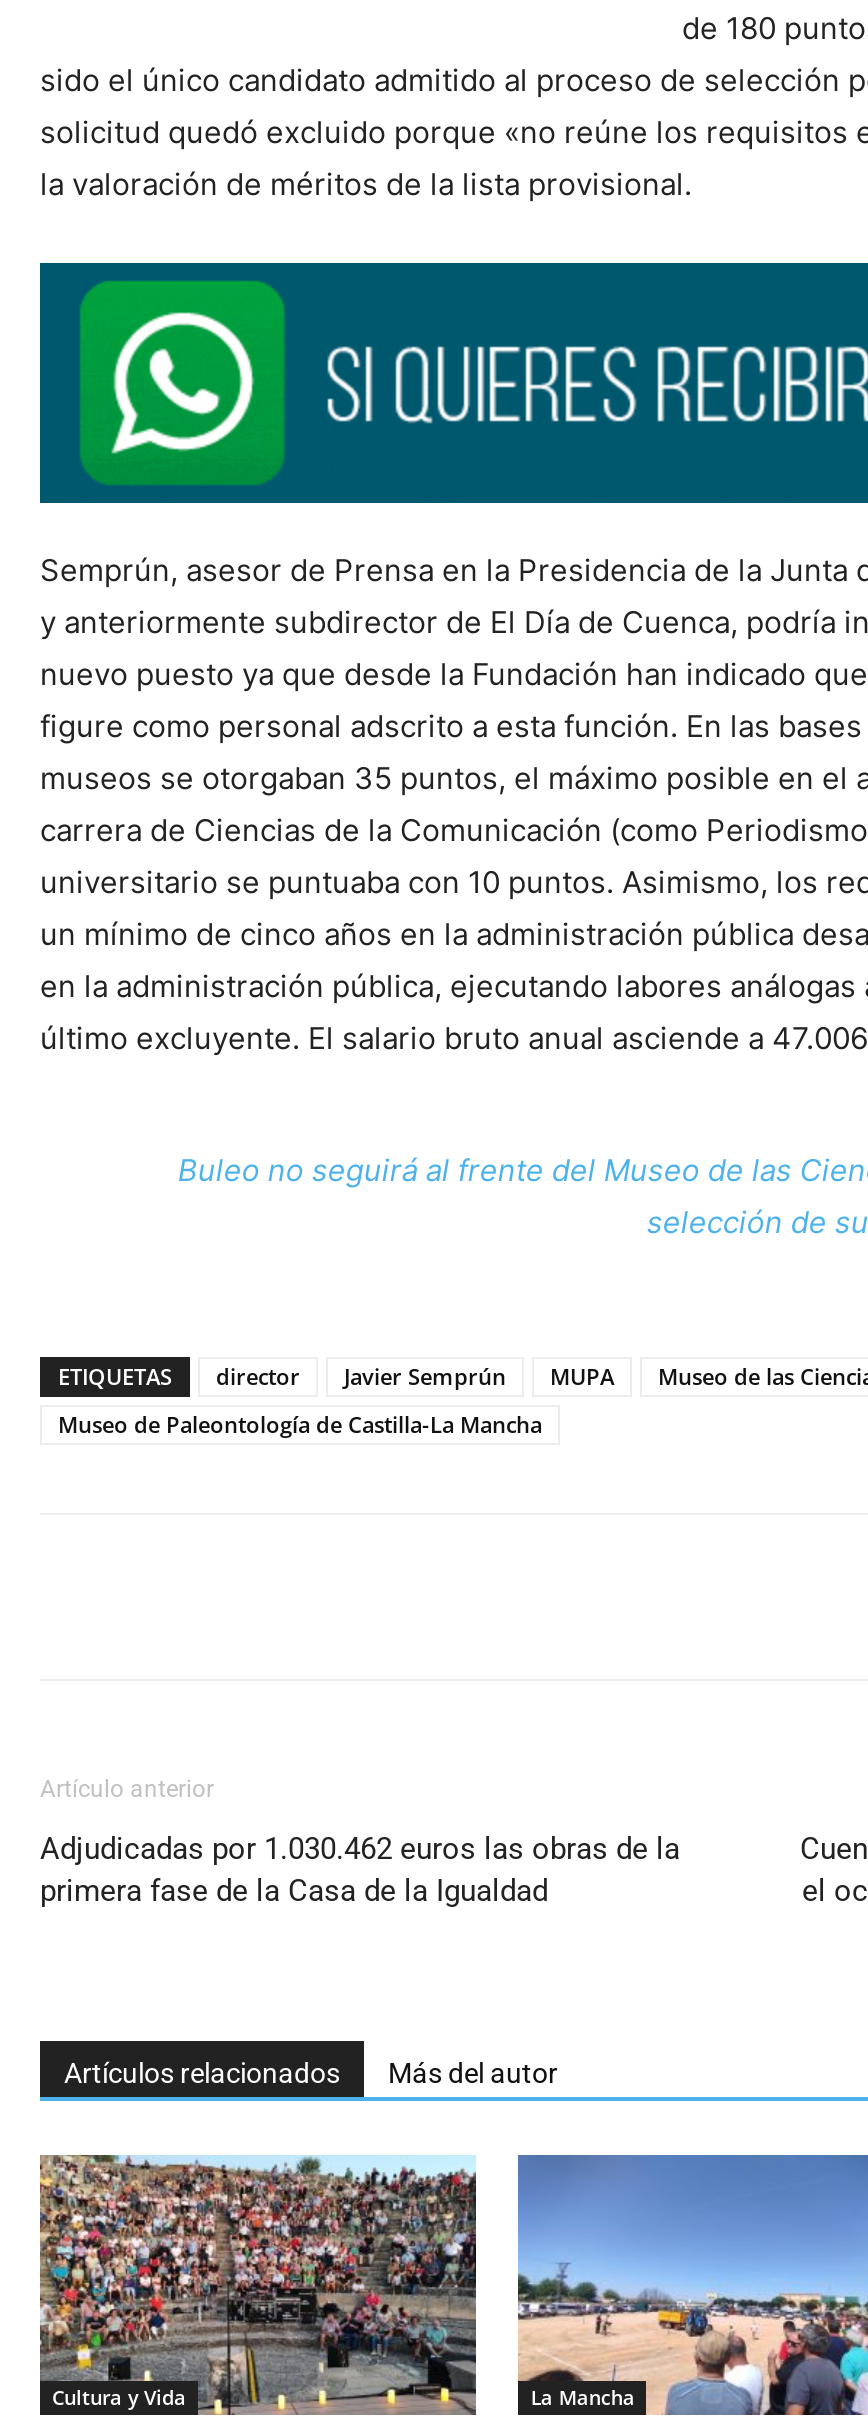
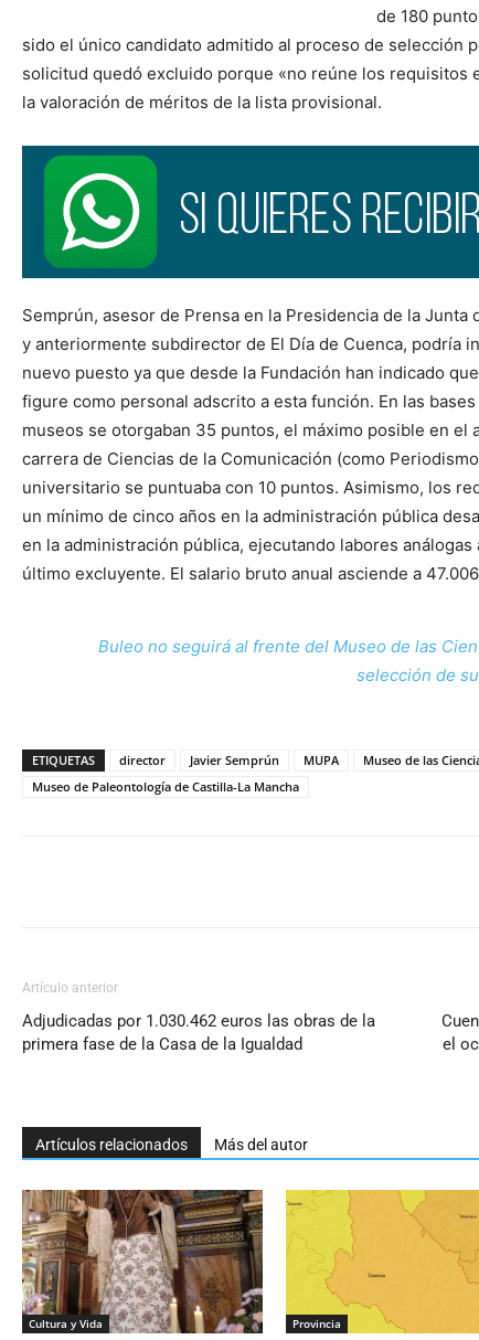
- [image]
- La Mancha
+ [image]
+ Provincia

- [image]
+ [image]
